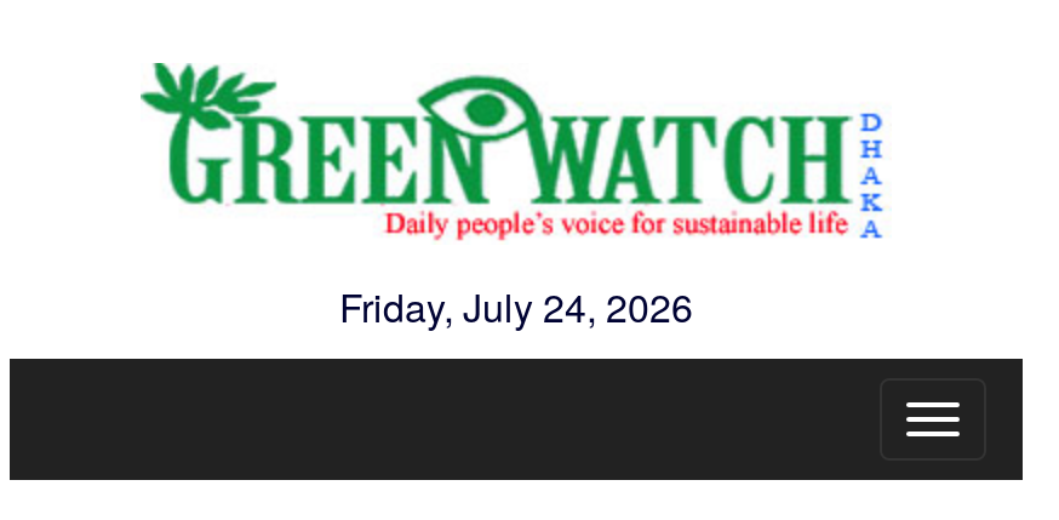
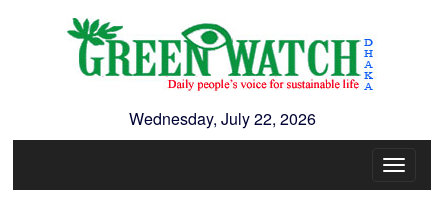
- Friday, July 24, 2026
+ Wednesday, July 22, 2026
